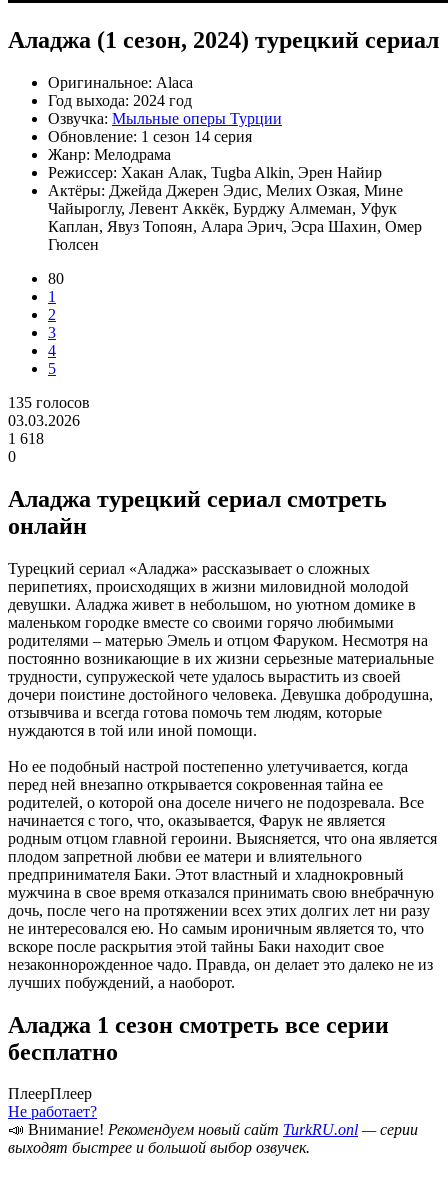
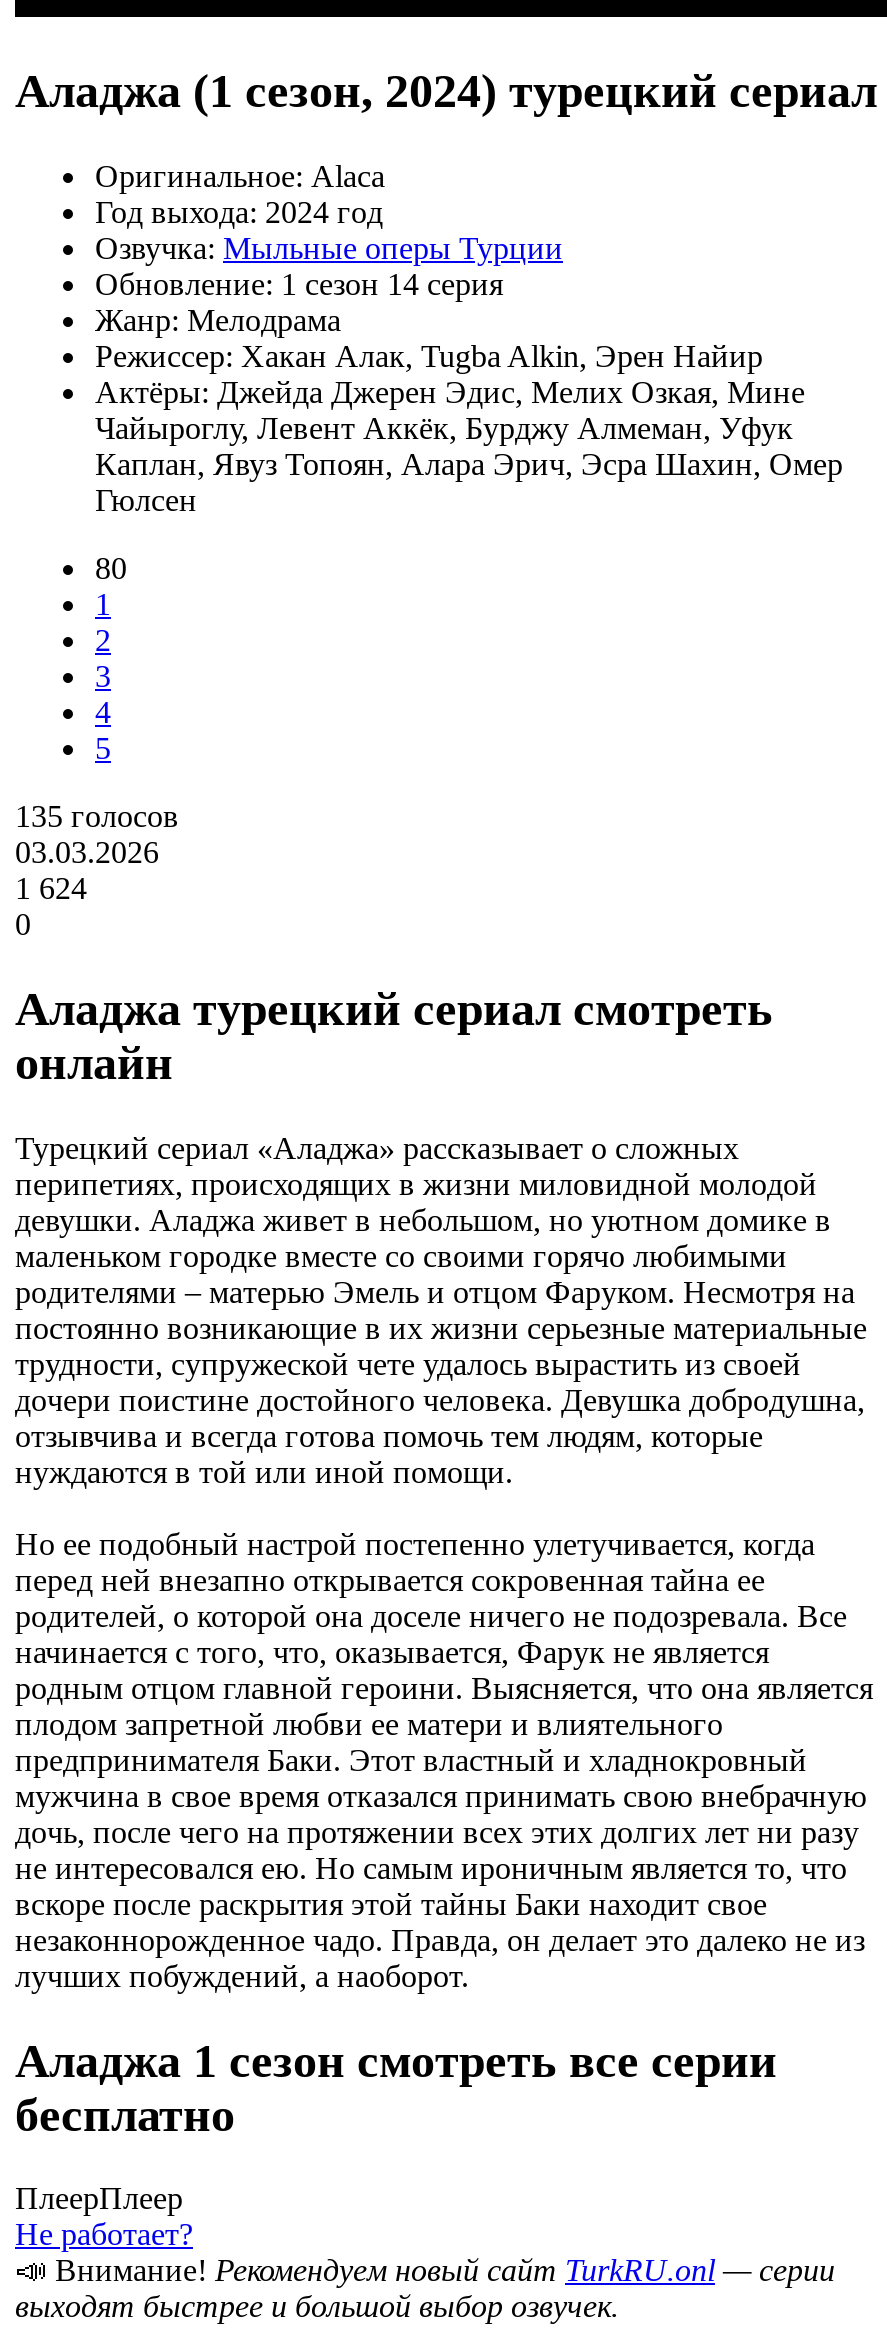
- 1 618
+ 1 624
